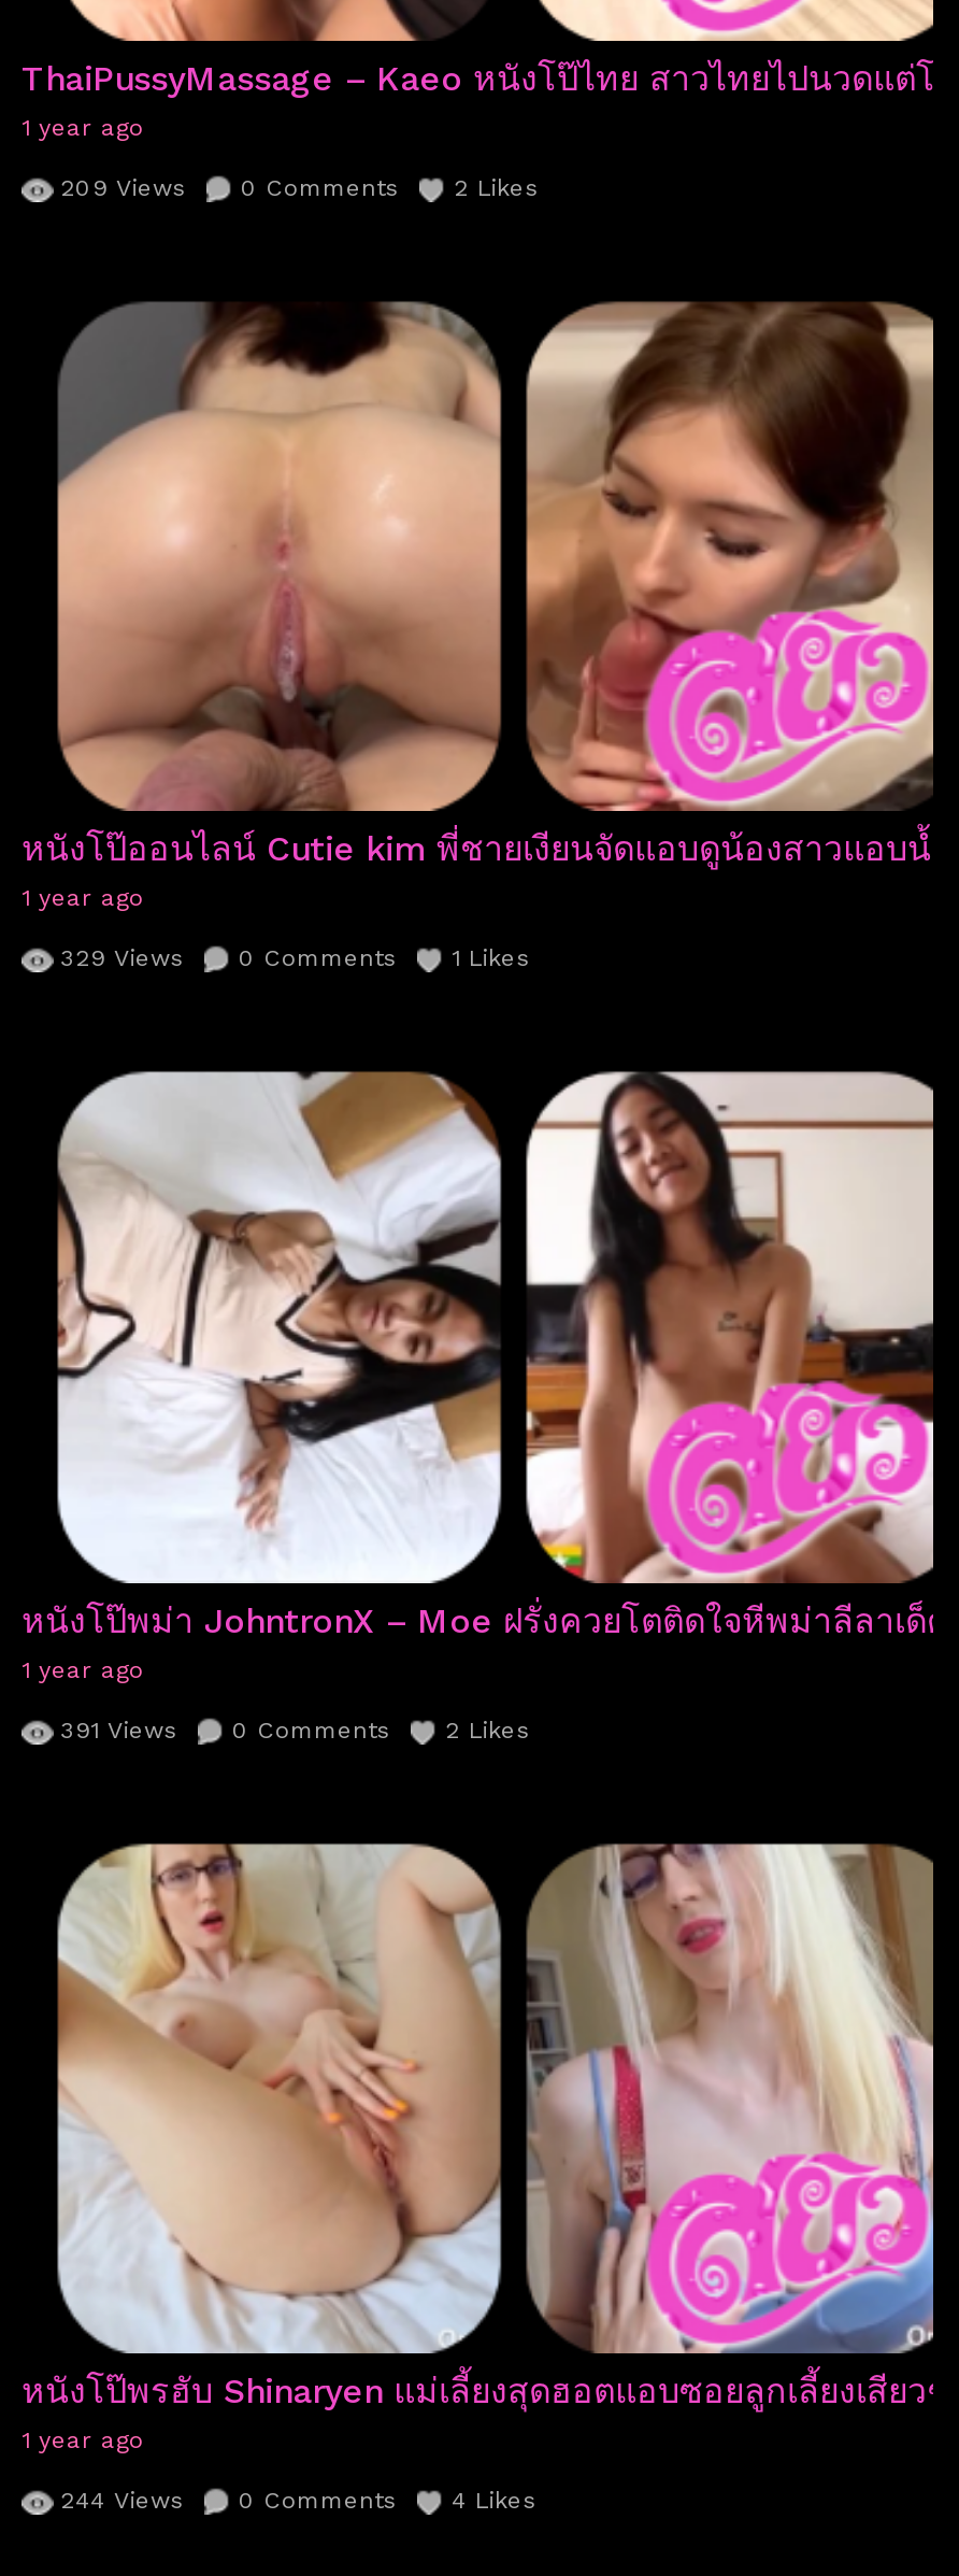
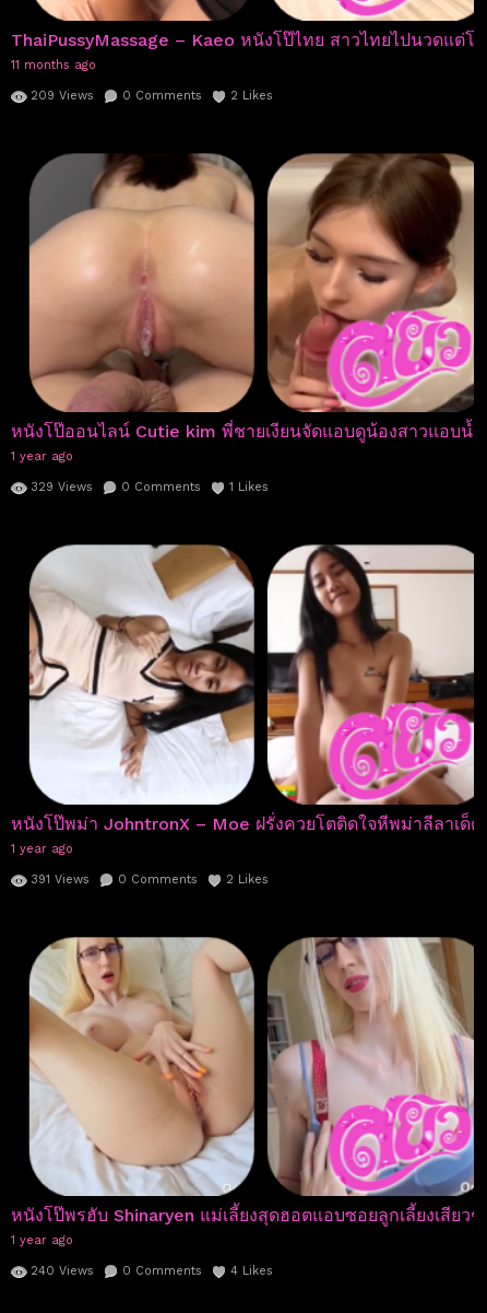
- 1 year ago
+ 11 months ago

- 244 Views 0 Comments 4 Likes
+ 240 Views 0 Comments 4 Likes
